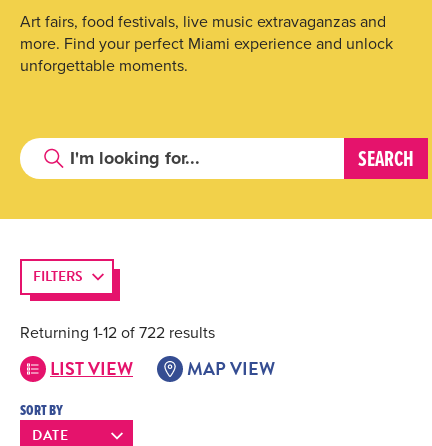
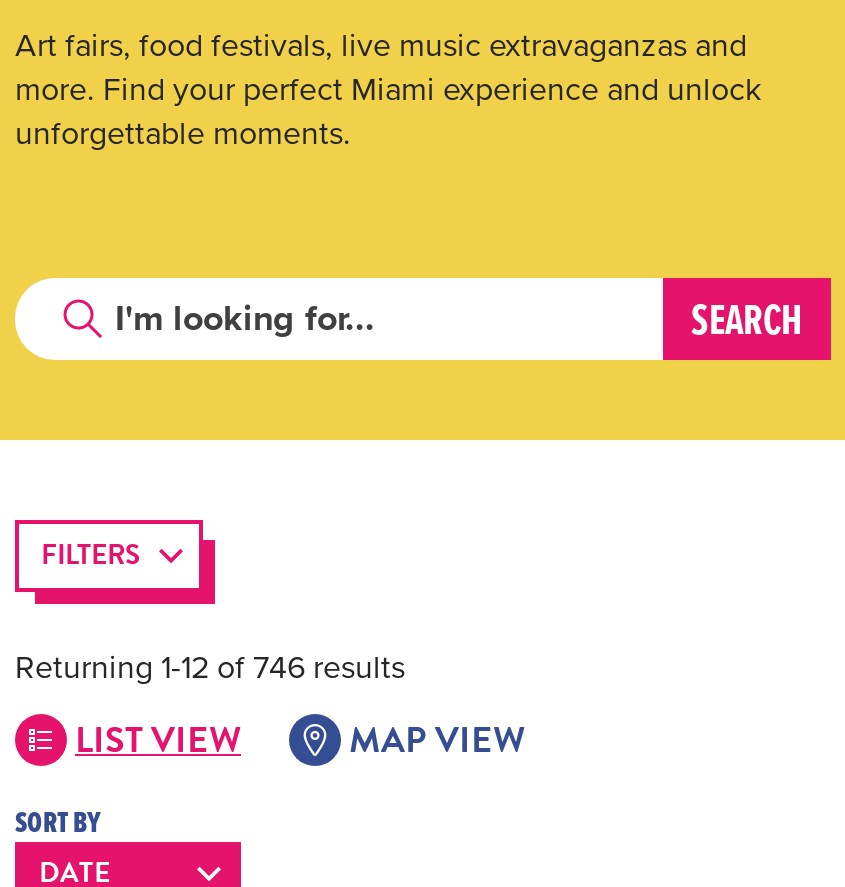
- Returning 1-12 of 722 results
+ Returning 1-12 of 746 results
